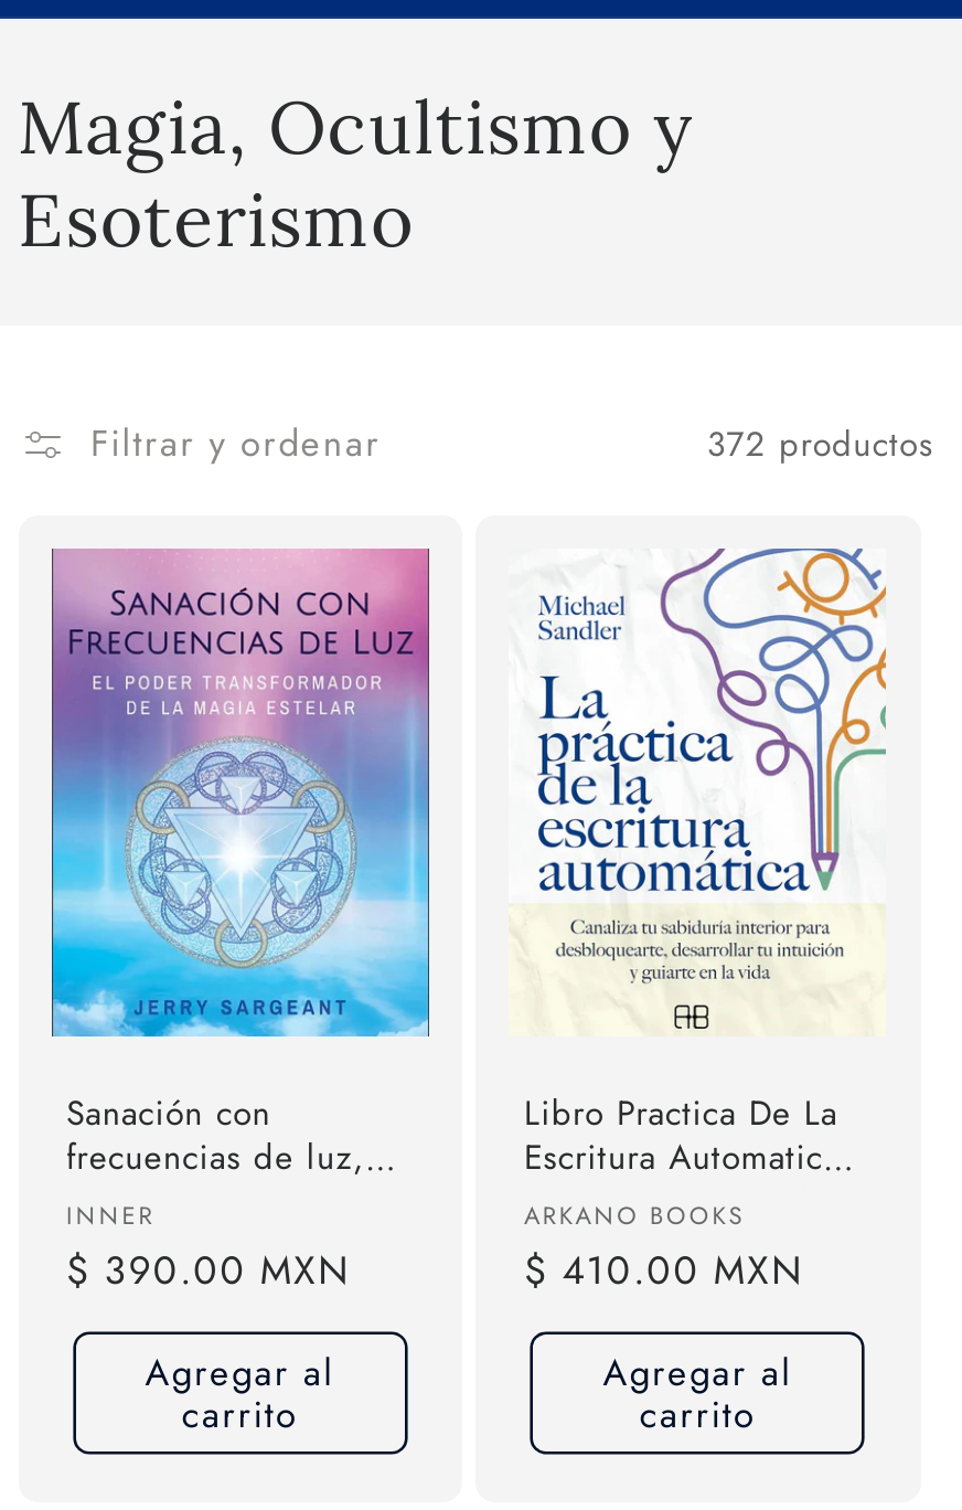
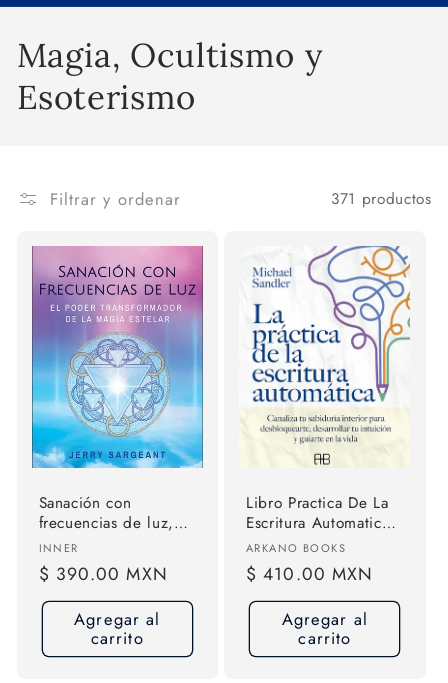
- 372 productos
+ 371 productos
